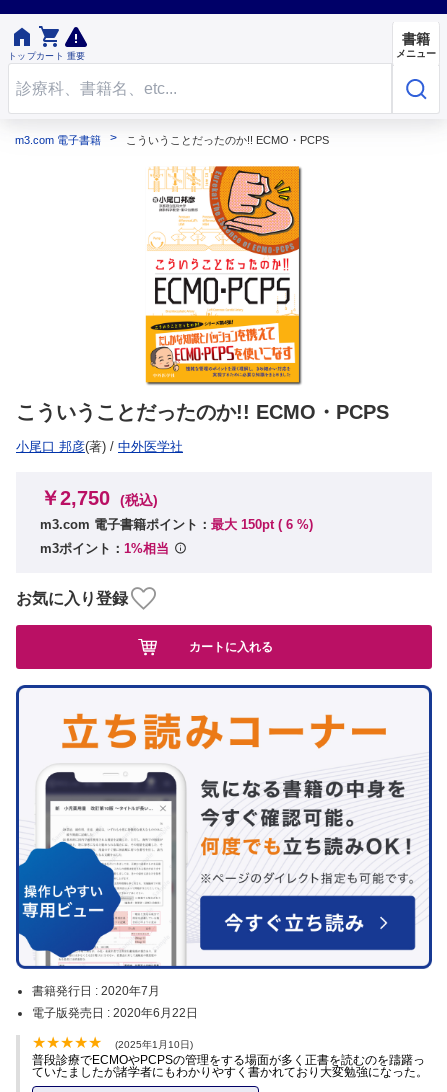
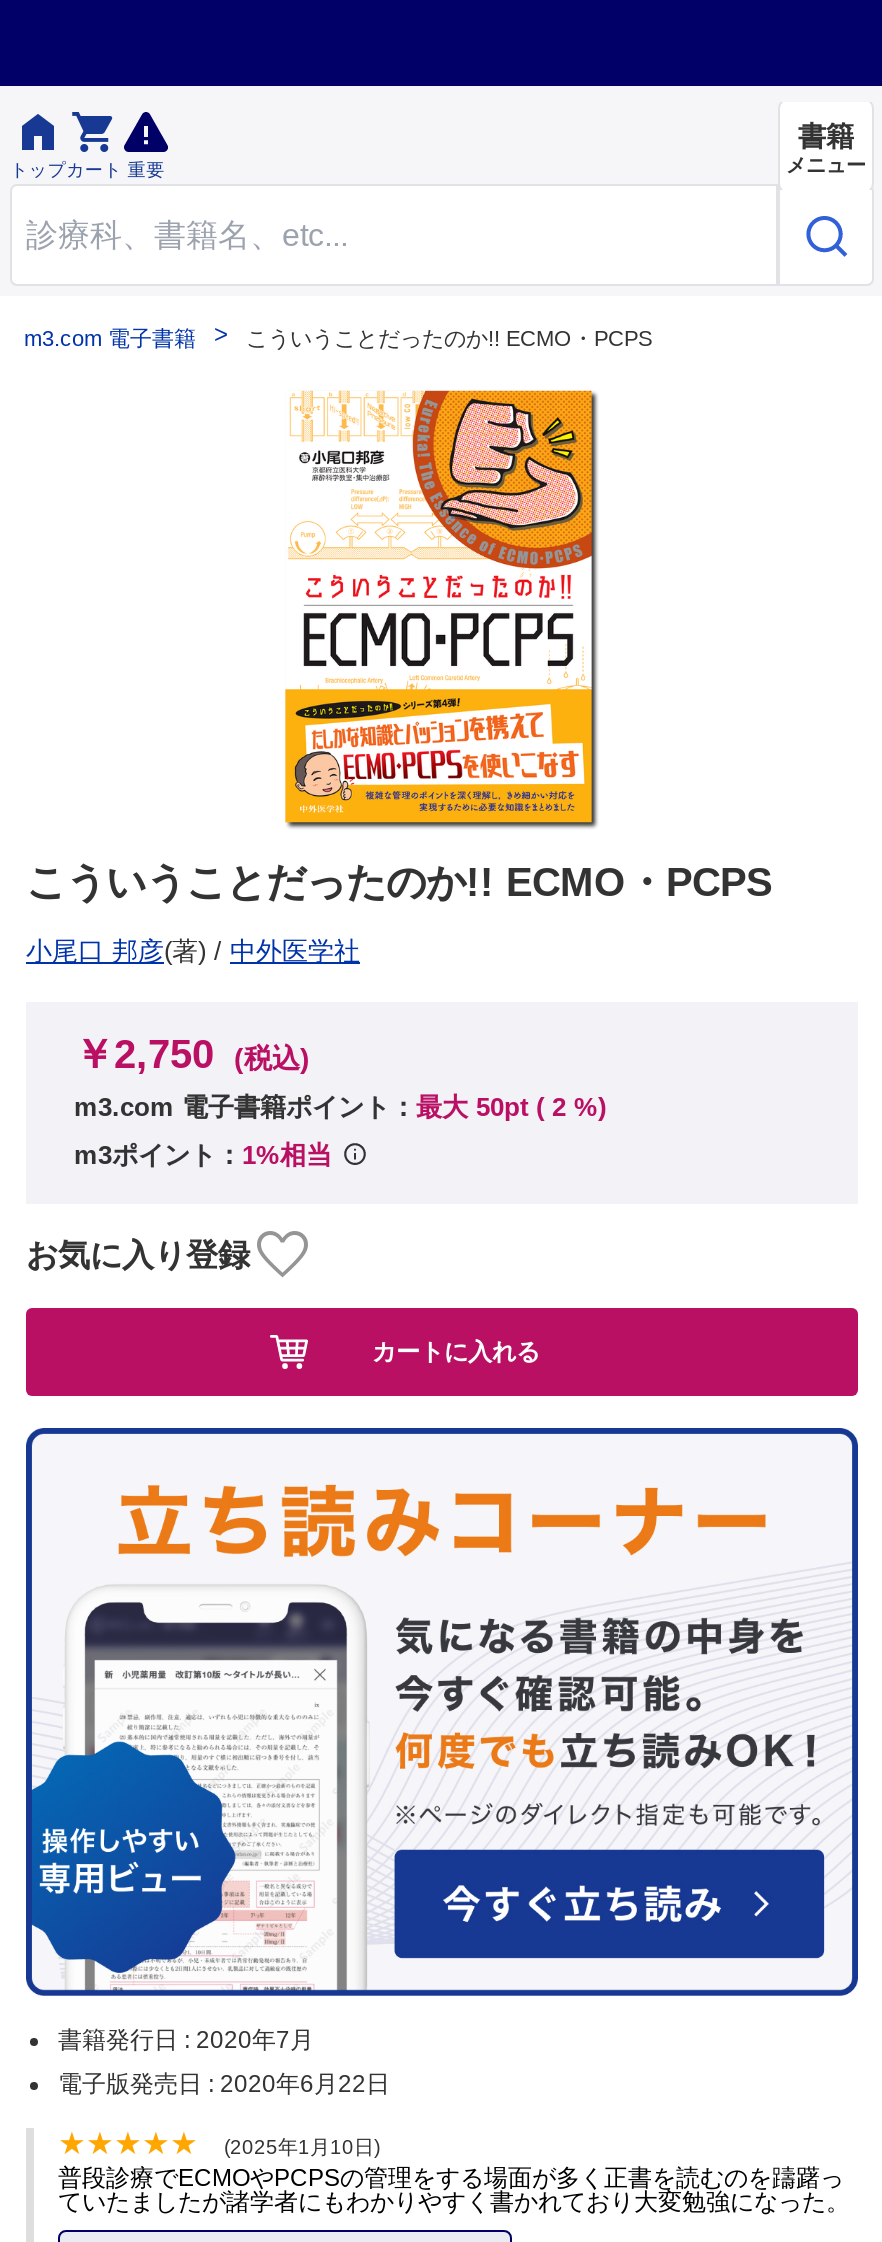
- m3.com 電子書籍ポイント：最大 150pt (6%)
+ m3.com 電子書籍ポイント：最大 50pt (2%)
